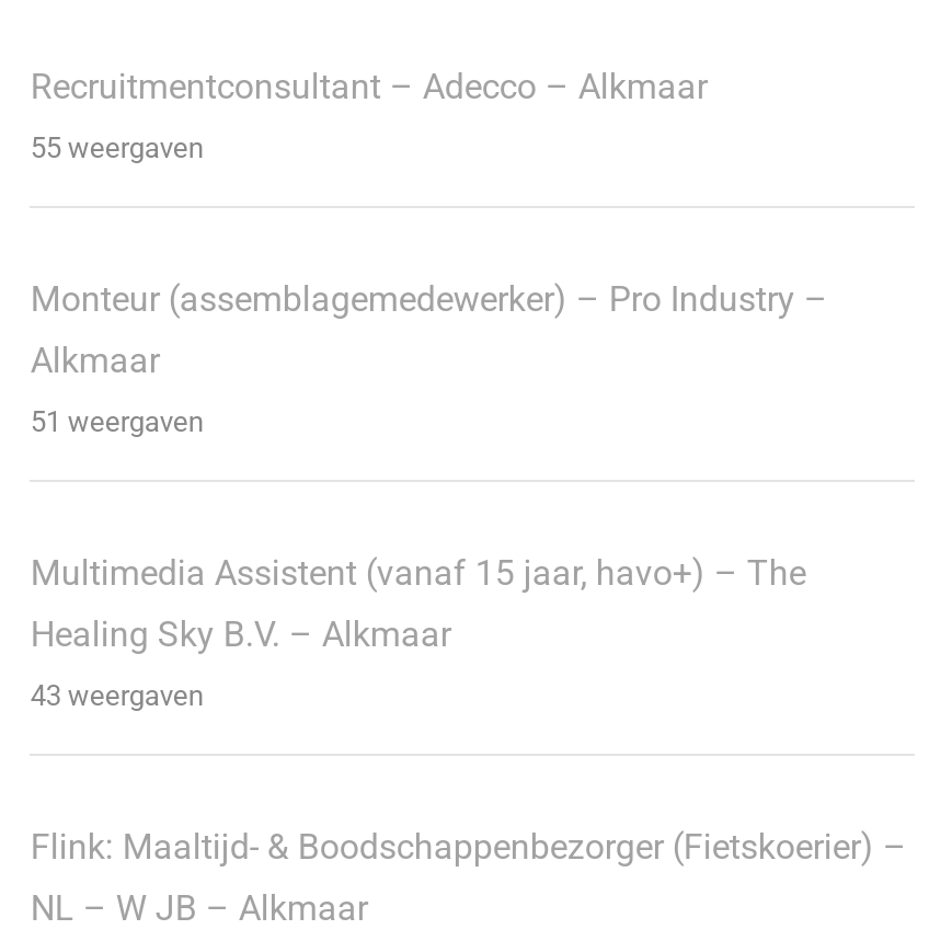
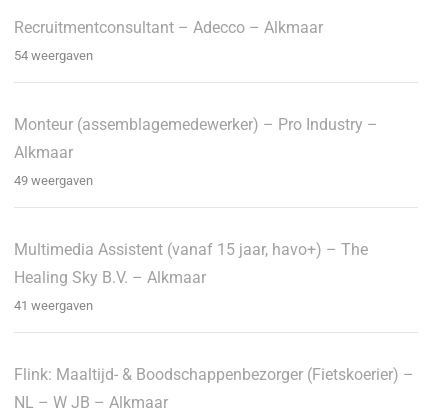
- 55 weergaven
+ 54 weergaven

- 51 weergaven
+ 49 weergaven

- 43 weergaven
+ 41 weergaven
